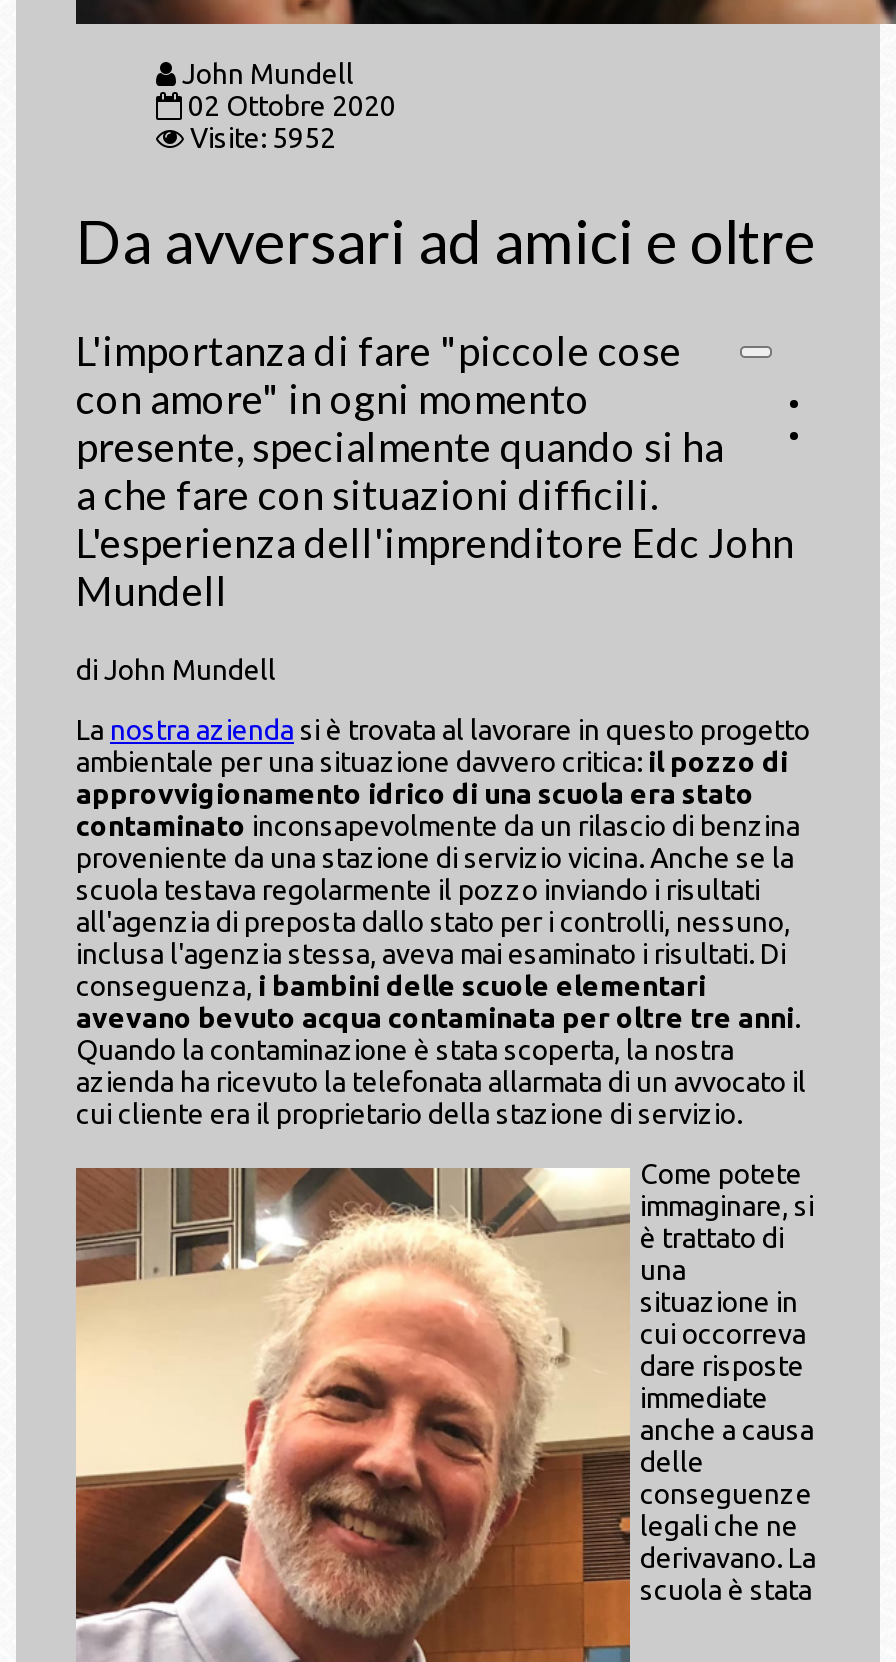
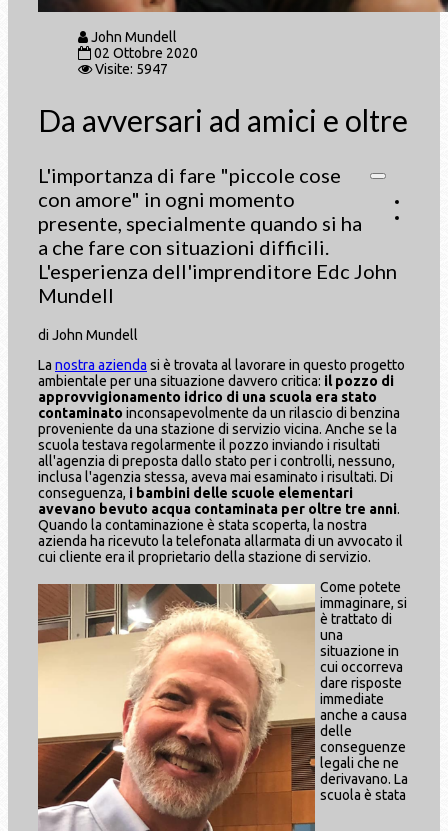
- Visite: 5952
+ Visite: 5947
